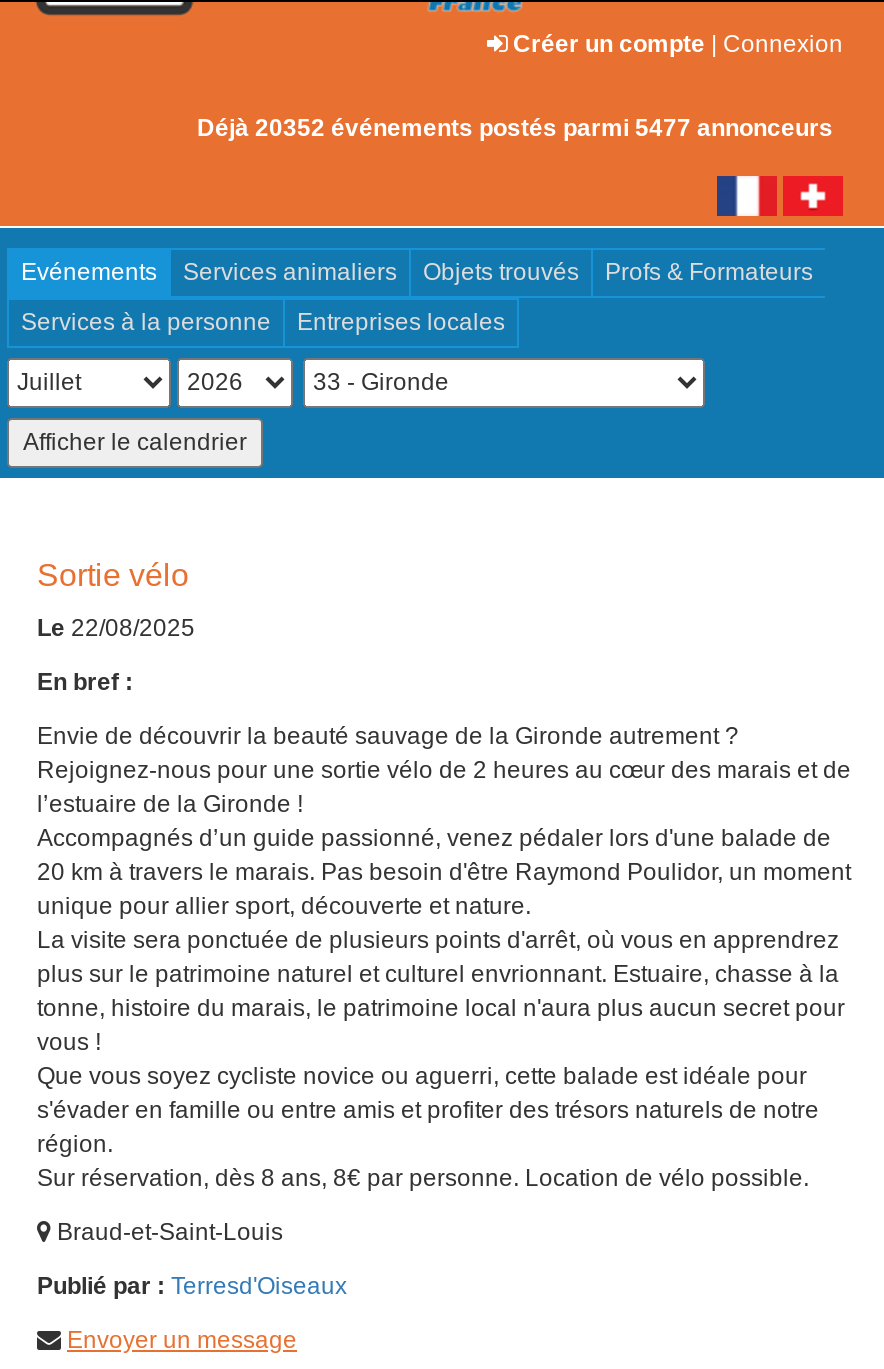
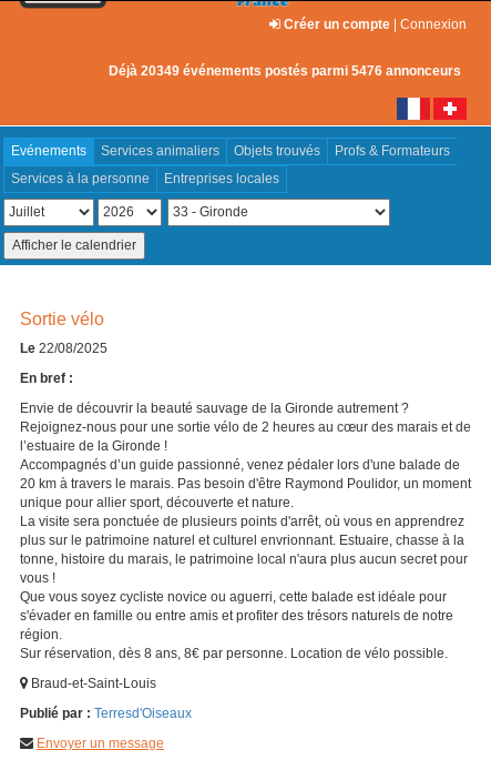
- Déjà 20352 événements postés parmi 5477 annonceurs
+ Déjà 20349 événements postés parmi 5476 annonceurs
